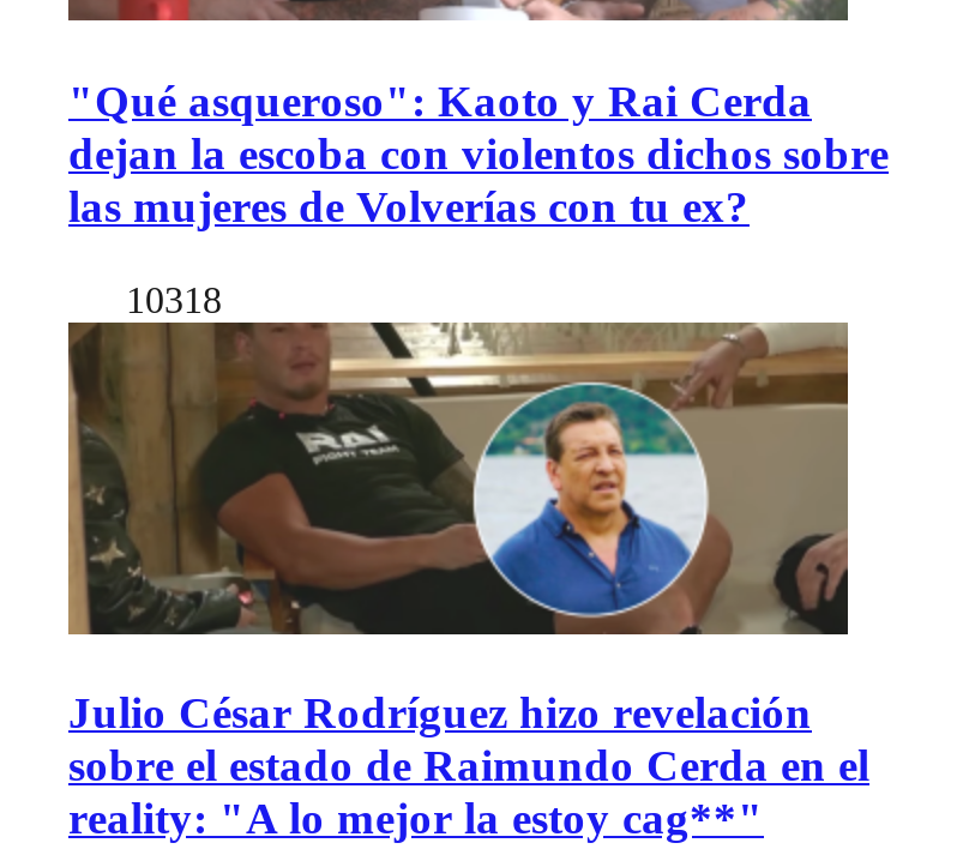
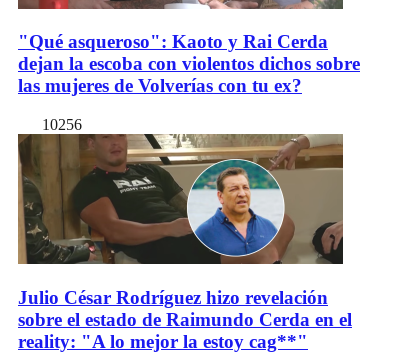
- 10318
+ 10256
